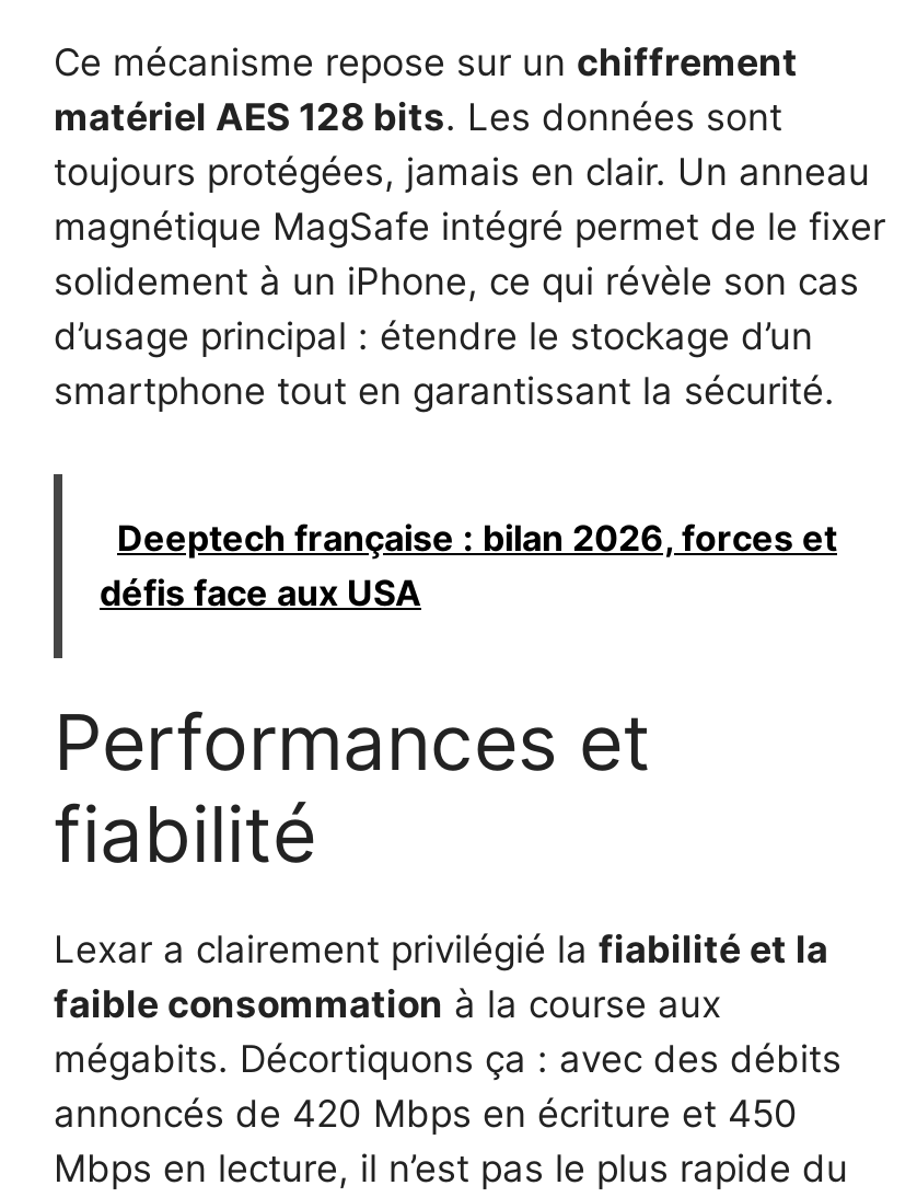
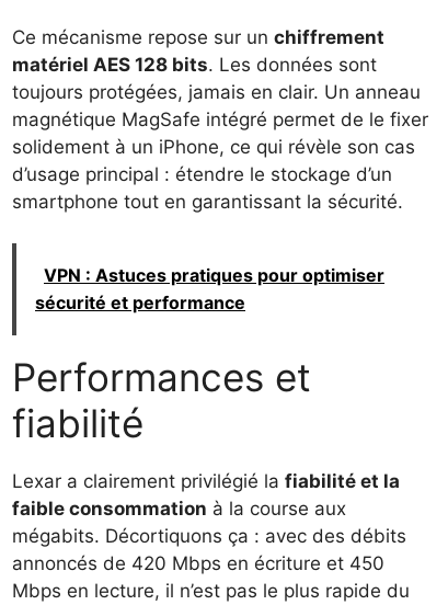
- Deeptech française : bilan 2026, forces et
- défis face aux USA
+ VPN : Astuces pratiques pour optimiser
+ sécurité et performance
